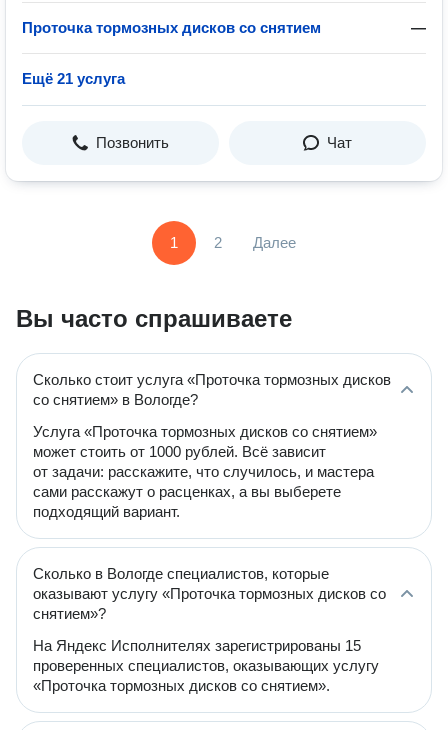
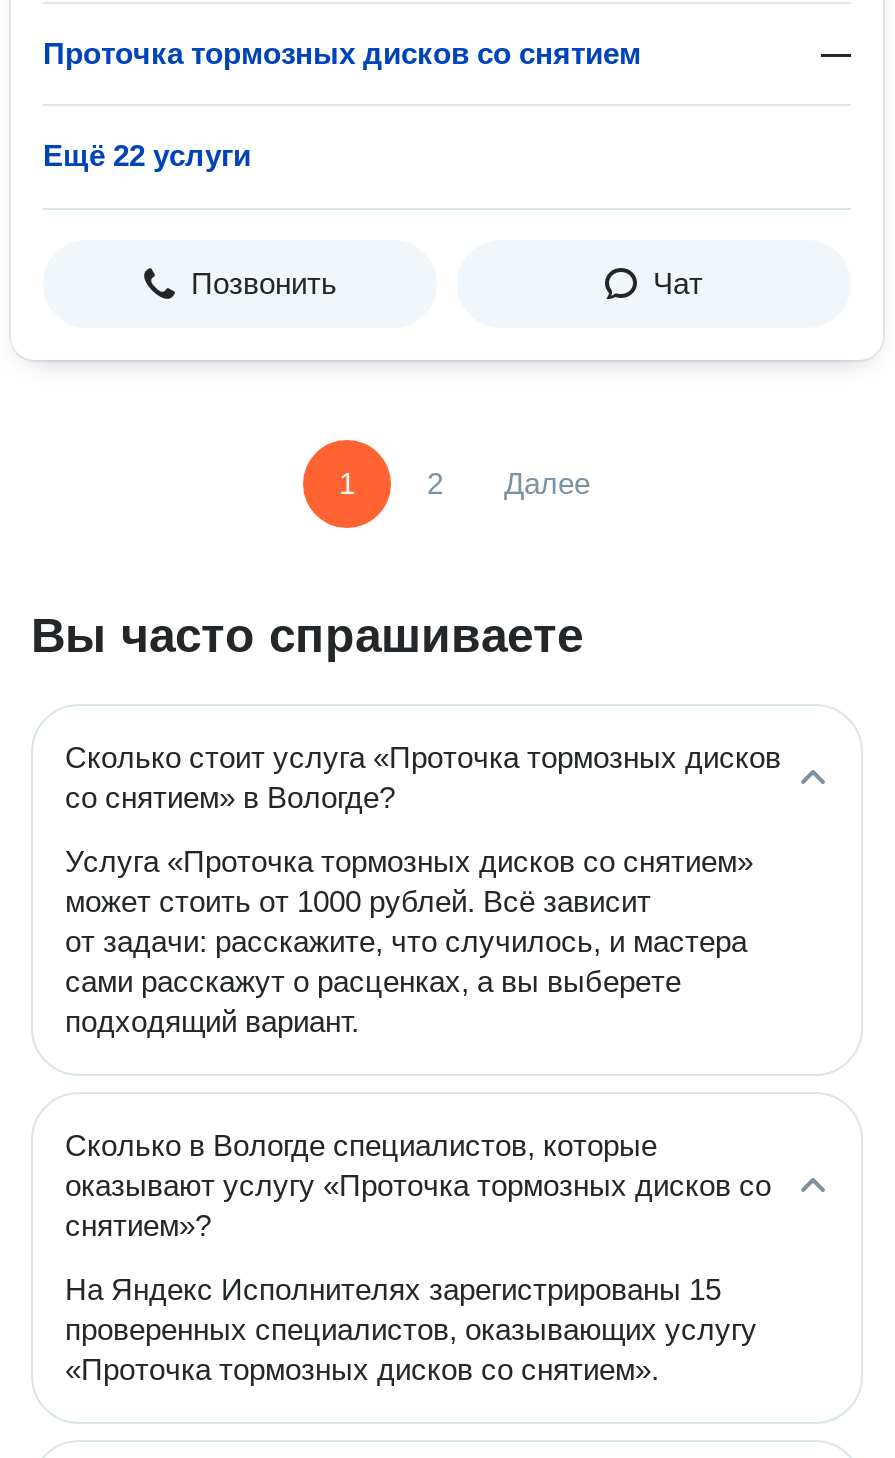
- Ещё 21 услуга
+ Ещё 22 услуги
